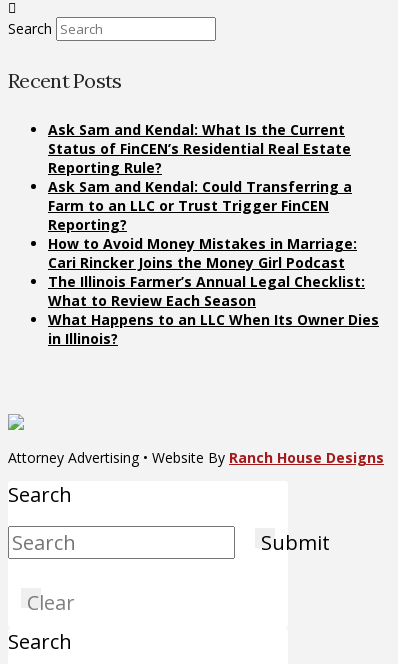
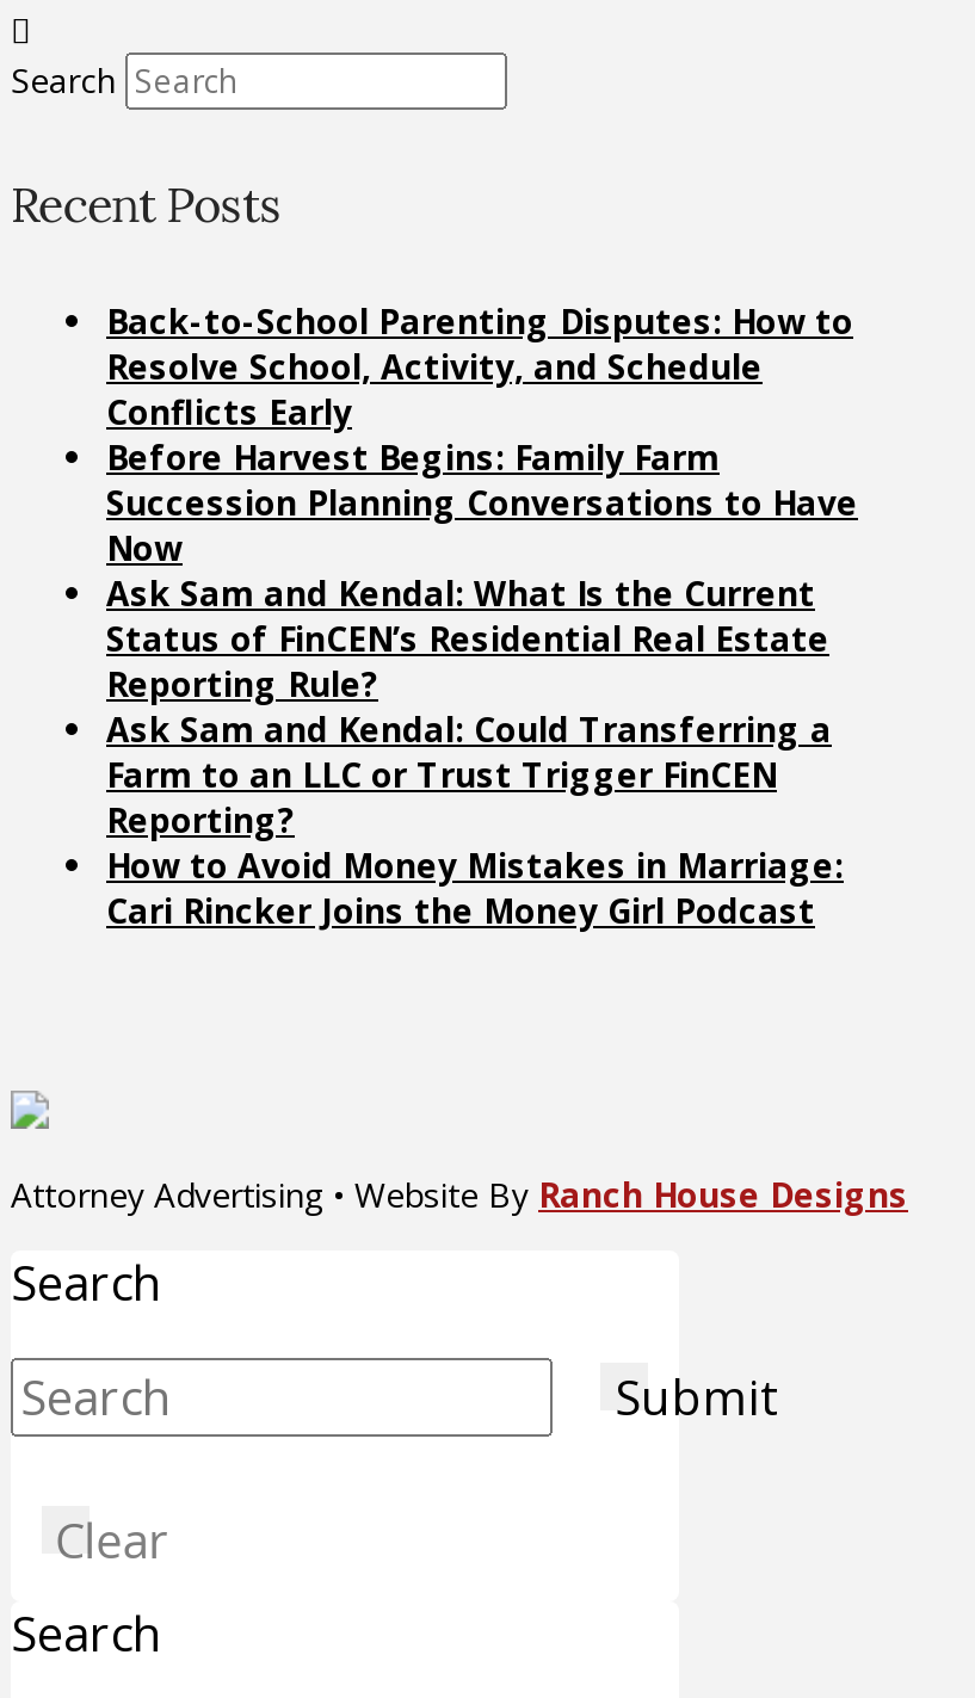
+ Back-to-School Parenting Disputes: How to
+ Resolve School, Activity, and Schedule
+ Conflicts Early
+ Before Harvest Begins: Family Farm
+ Succession Planning Conversations to Have
+ Now

moved down: Ask Sam and Kendal: What Is the Current | Status of FinCEN’s Residential Real Estate | Reporting Rule? | Ask Sam and Kendal: Could Transferring a | Farm to an LLC or Trust Trigger FinCEN | Reporting? | How to Avoid Money Mistakes in Marriage: | Cari Rincker Joins the Money Girl Podcast

- The Illinois Farmer’s Annual Legal Checklist:
- What to Review Each Season
- What Happens to an LLC When Its Owner Dies
- in Illinois?
